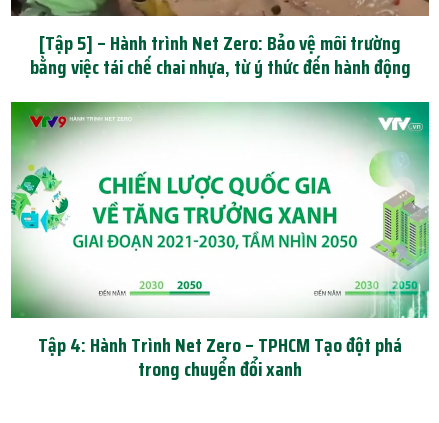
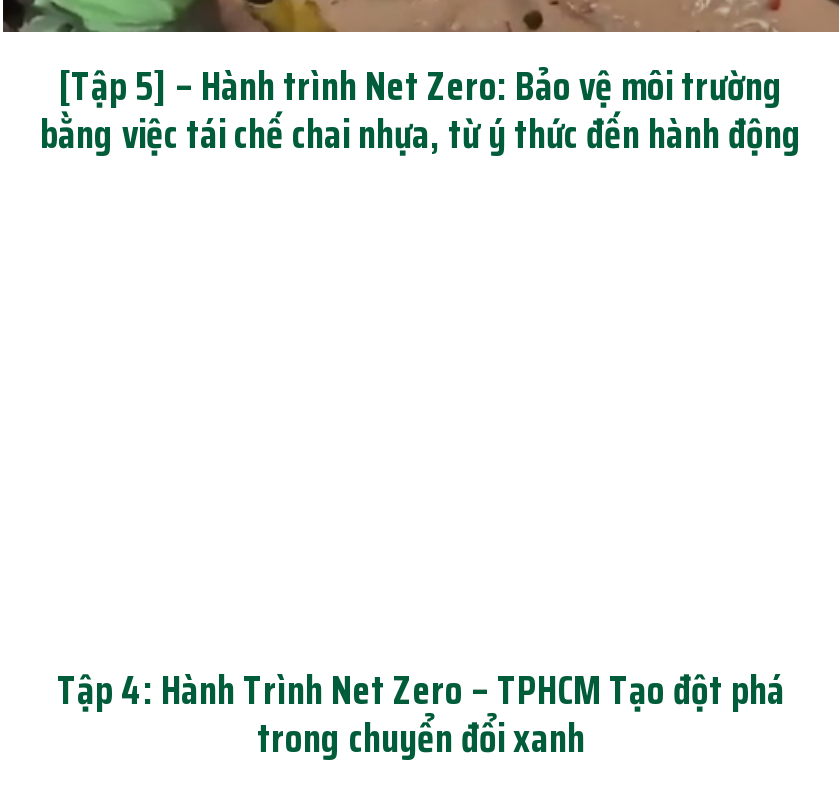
- [image]
